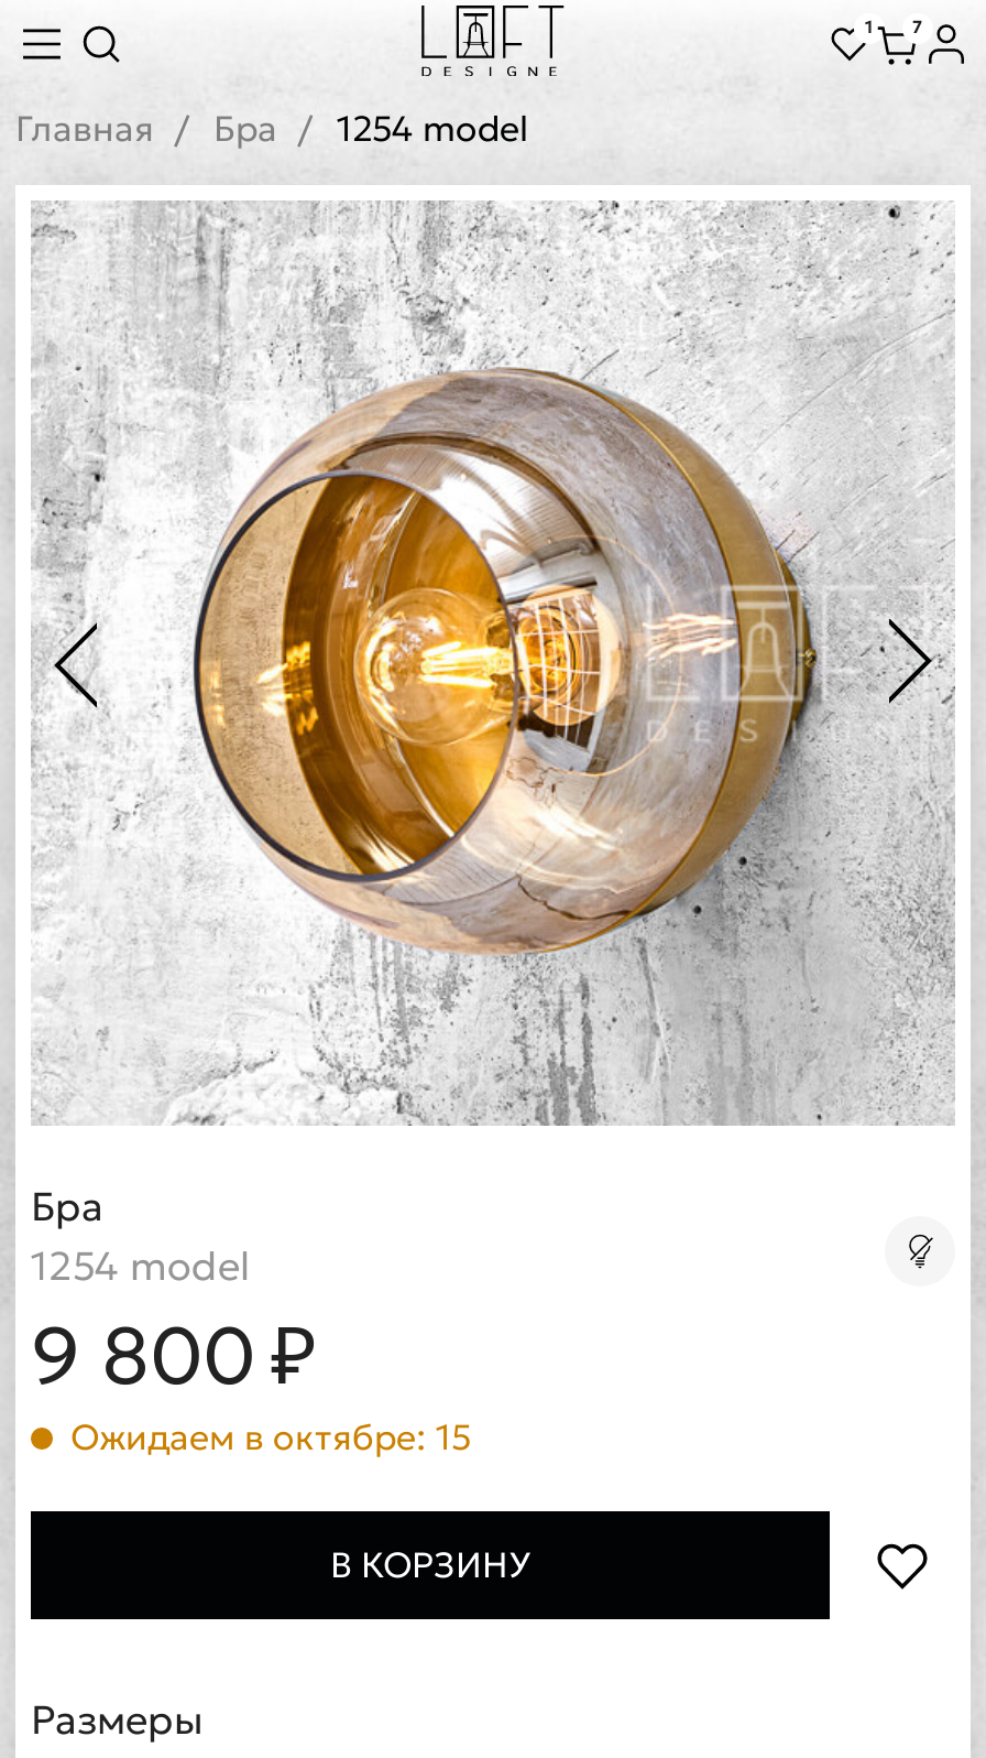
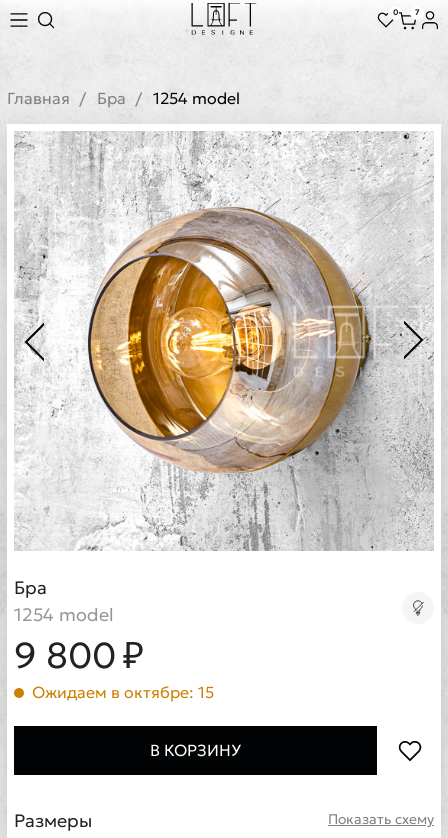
- 1 7
+ 0 7

+ Показать схему
